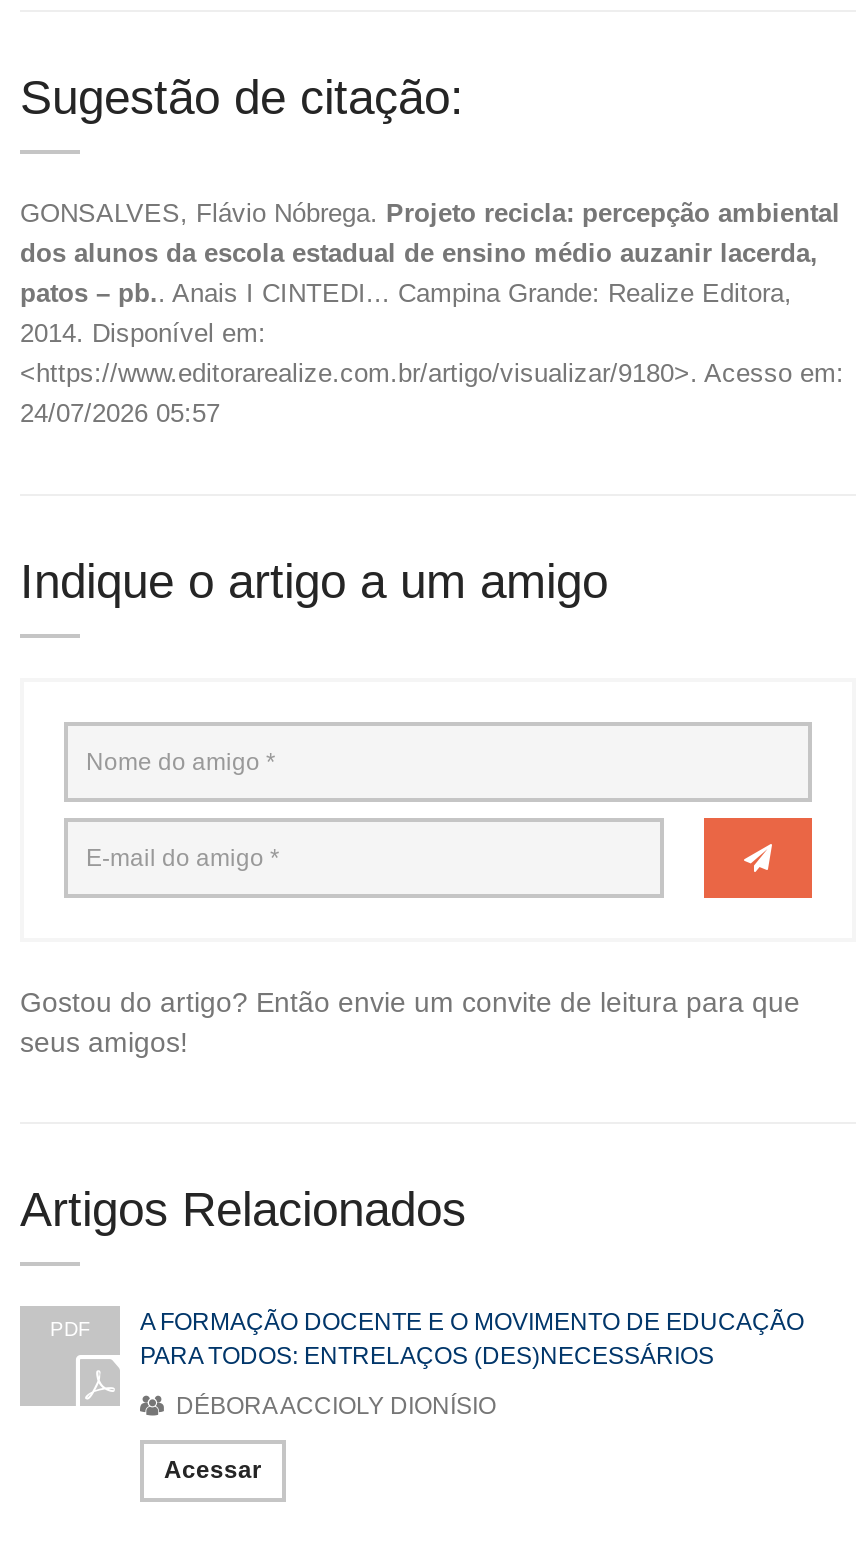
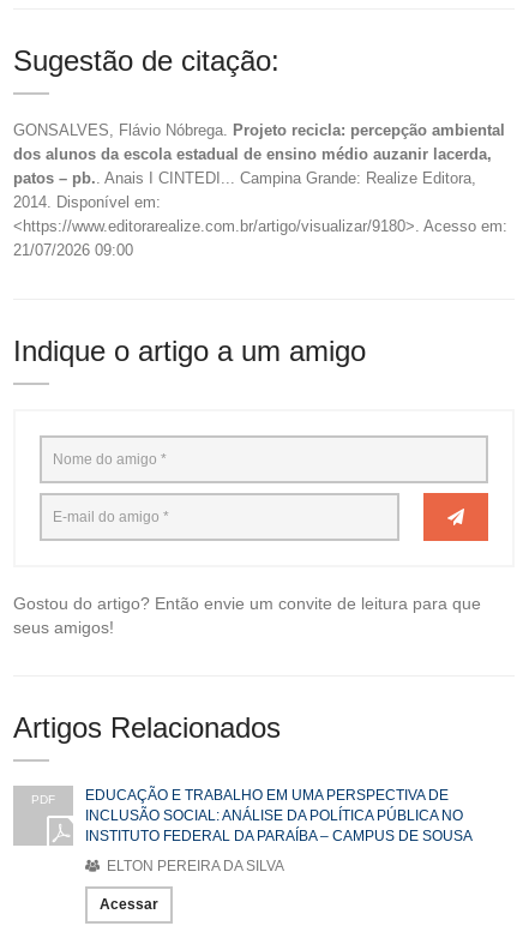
- 24/07/2026 05:57
+ 21/07/2026 09:00

- A FORMAÇÃO DOCENTE E O MOVIMENTO DE EDUCAÇÃO
- PARA TODOS: ENTRELAÇOS (DES)NECESSÁRIOS
+ EDUCAÇÃO E TRABALHO EM UMA PERSPECTIVA DE
+ INCLUSÃO SOCIAL: ANÁLISE DA POLÍTICA PÚBLICA NO
+ INSTITUTO FEDERAL DA PARAÍBA – CAMPUS DE SOUSA

- DÉBORA ACCIOLY DIONÍSIO
+ ELTON PEREIRA DA SILVA
